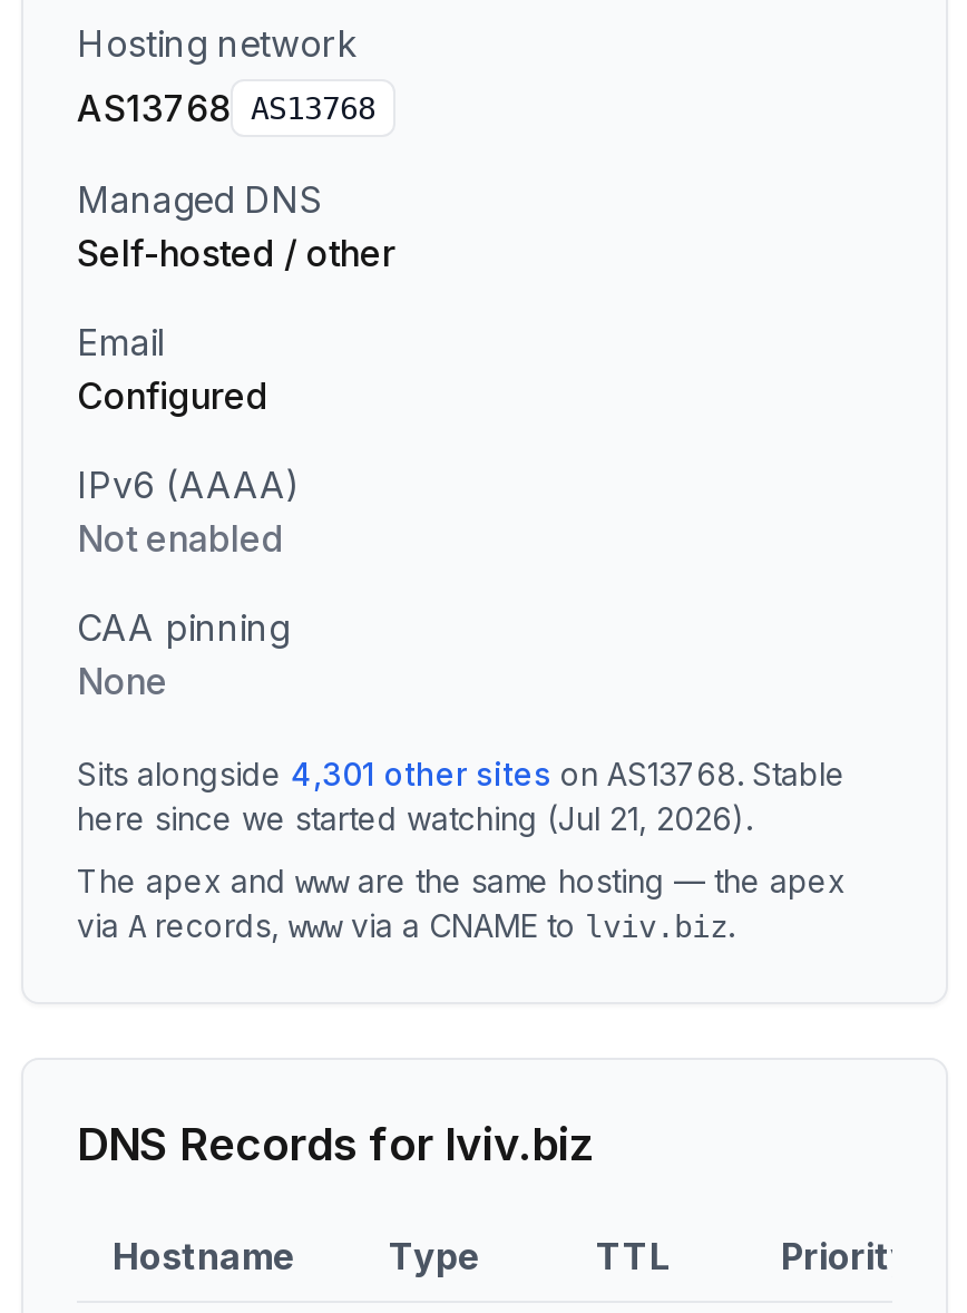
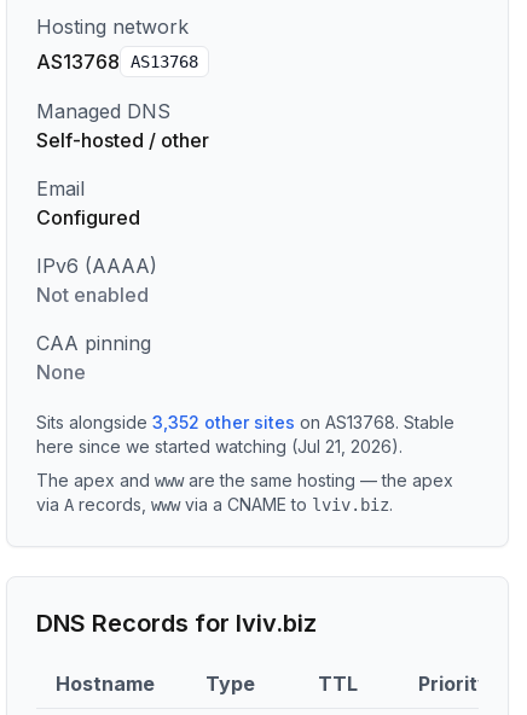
- Sits alongside 4,301 other sites on AS13768. Stable
+ Sits alongside 3,352 other sites on AS13768. Stable
